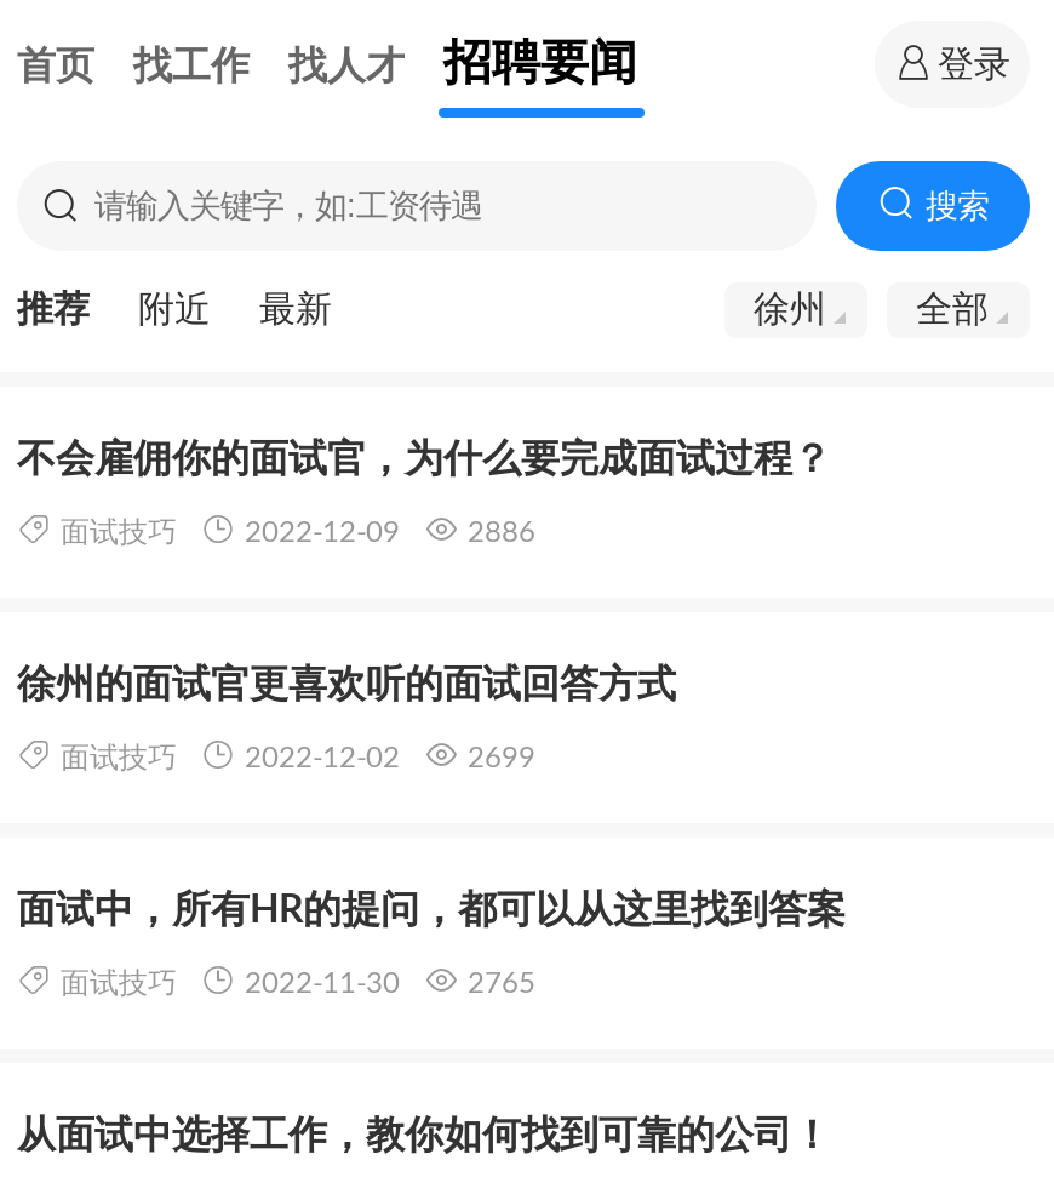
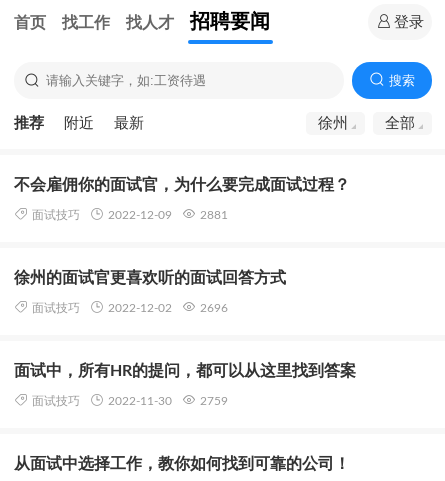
- 2886
+ 2881

- 2699
+ 2696

- 2765
+ 2759
